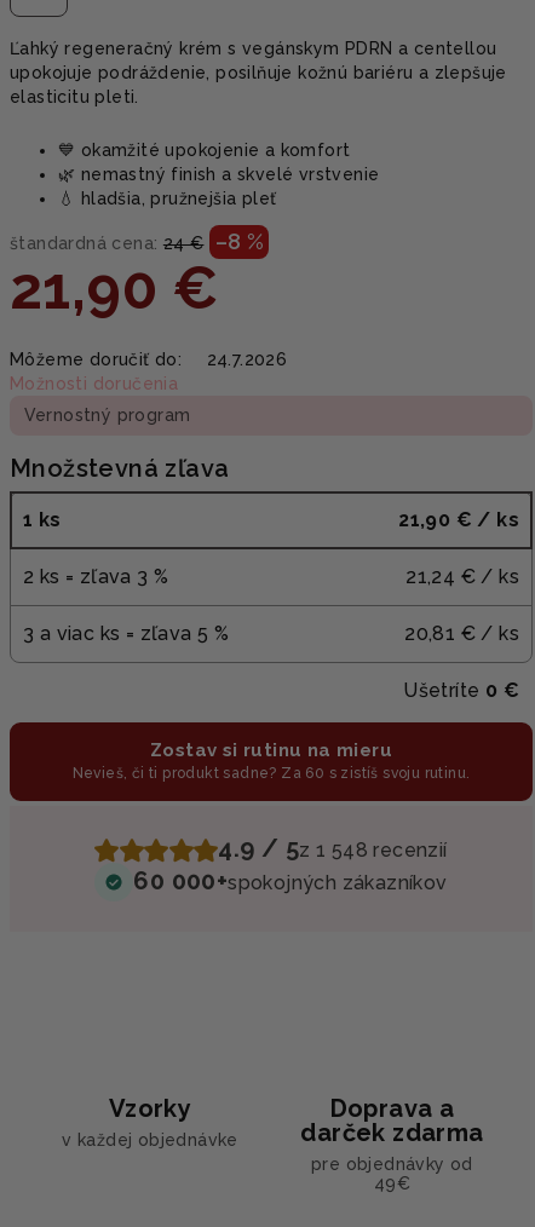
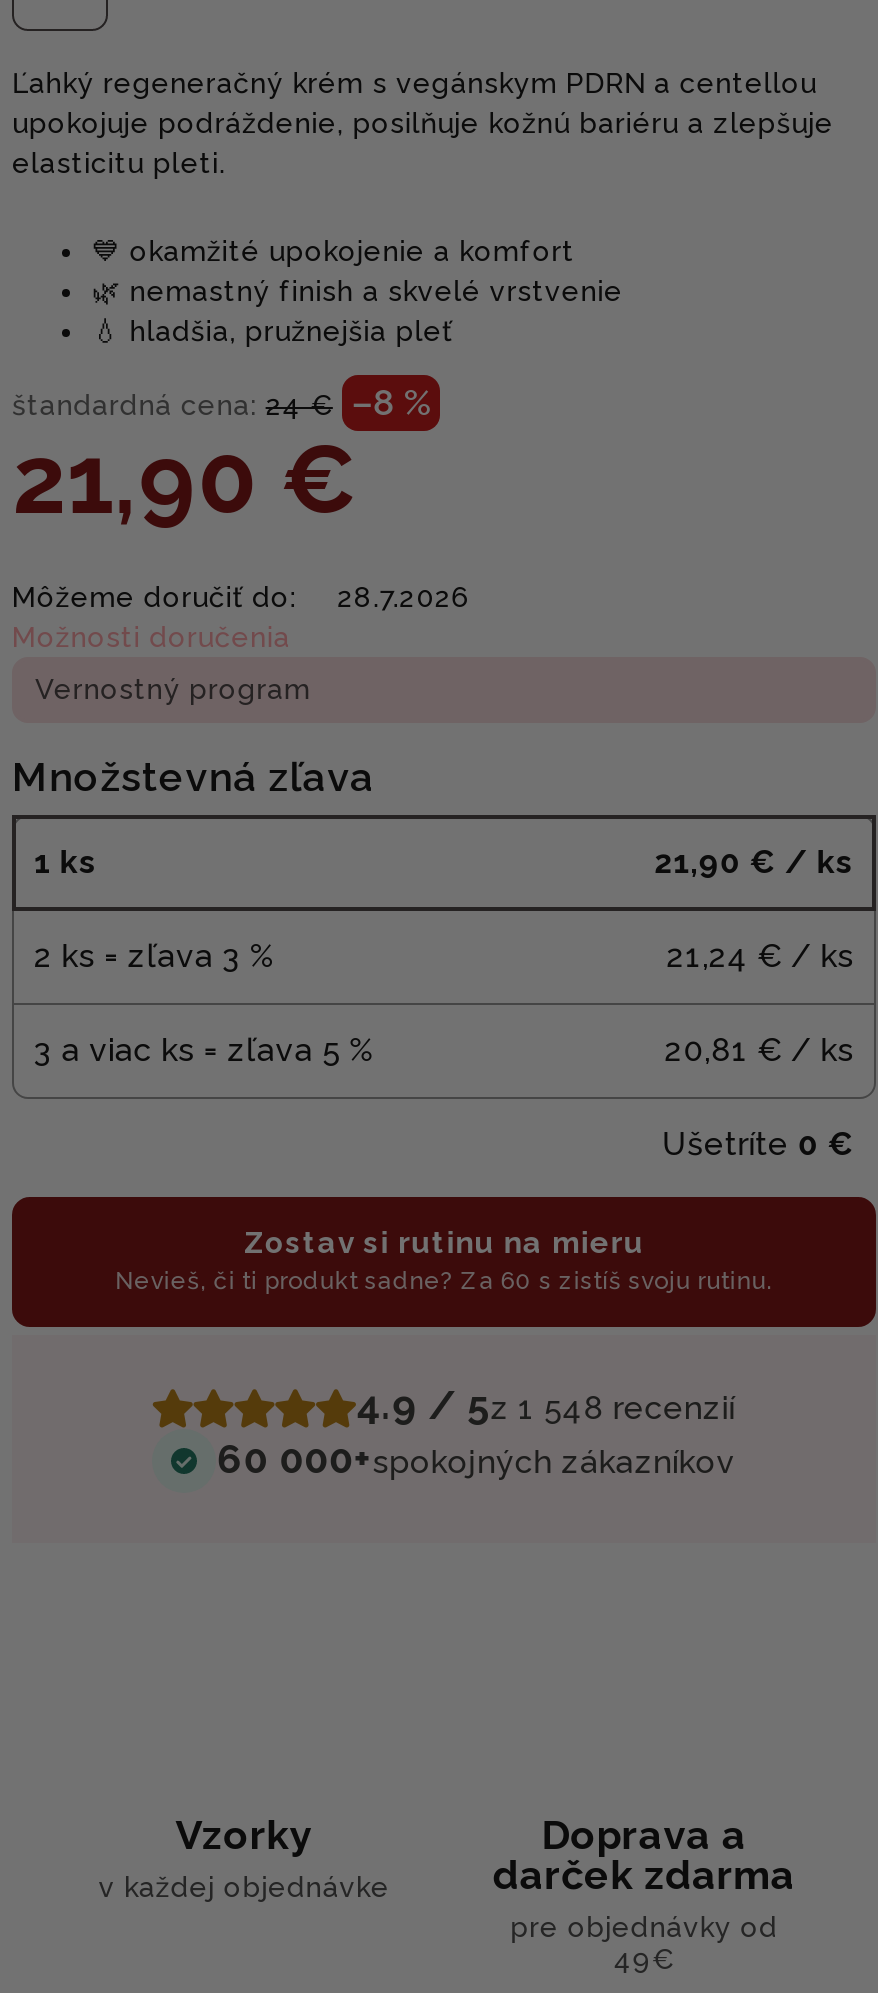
- Môžeme doručiť do: 24.7.2026
+ Môžeme doručiť do: 28.7.2026
